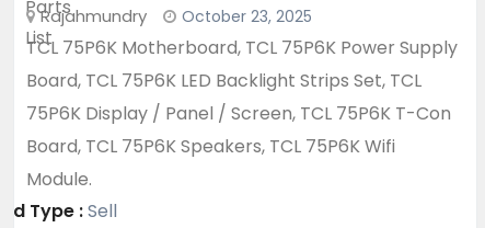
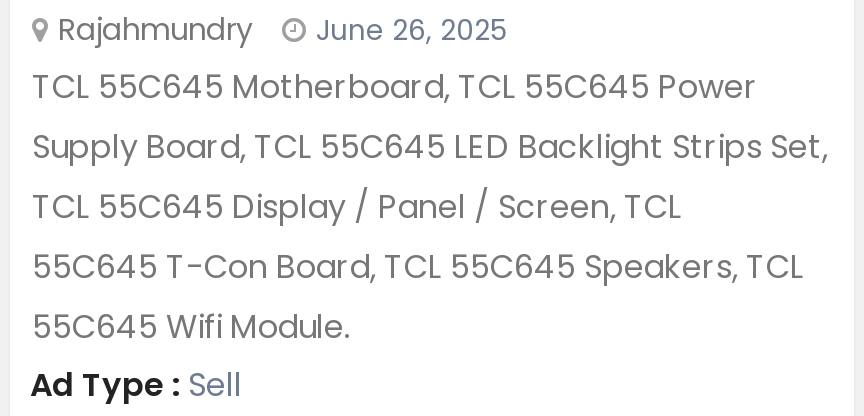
- October 23, 2025
- TCL 75P6K Motherboard, TCL 75P6K Power Supply
- Board, TCL 75P6K LED Backlight Strips Set, TCL
- 75P6K Display / Panel / Screen, TCL 75P6K T-Con
- Board, TCL 75P6K Speakers, TCL 75P6K Wifi
- Module.
+ June 26, 2025
+ TCL 55C645 Motherboard, TCL 55C645 Power
+ Supply Board, TCL 55C645 LED Backlight Strips Set,
+ TCL 55C645 Display / Panel / Screen, TCL
+ 55C645 T-Con Board, TCL 55C645 Speakers, TCL
+ 55C645 Wifi Module.
